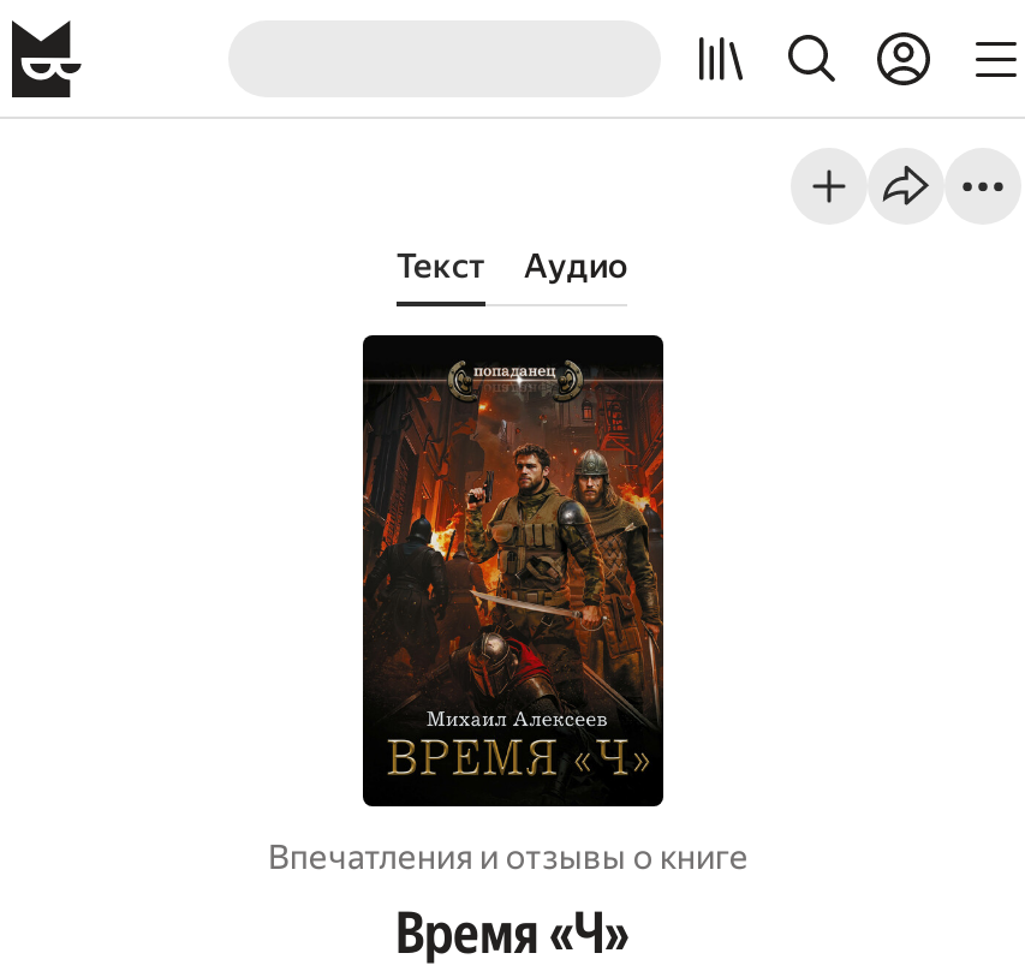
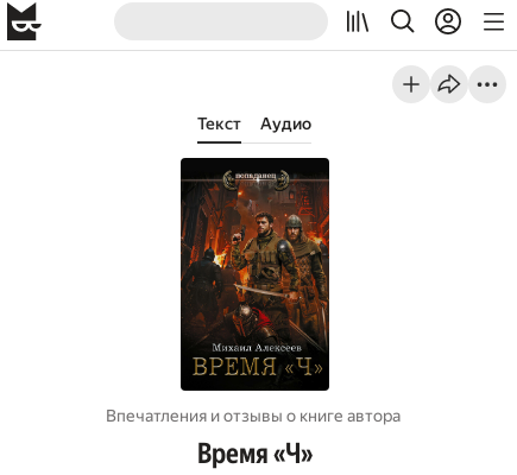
- Впечатления и отзывы о книге
+ Впечатления и отзывы о книге автора
